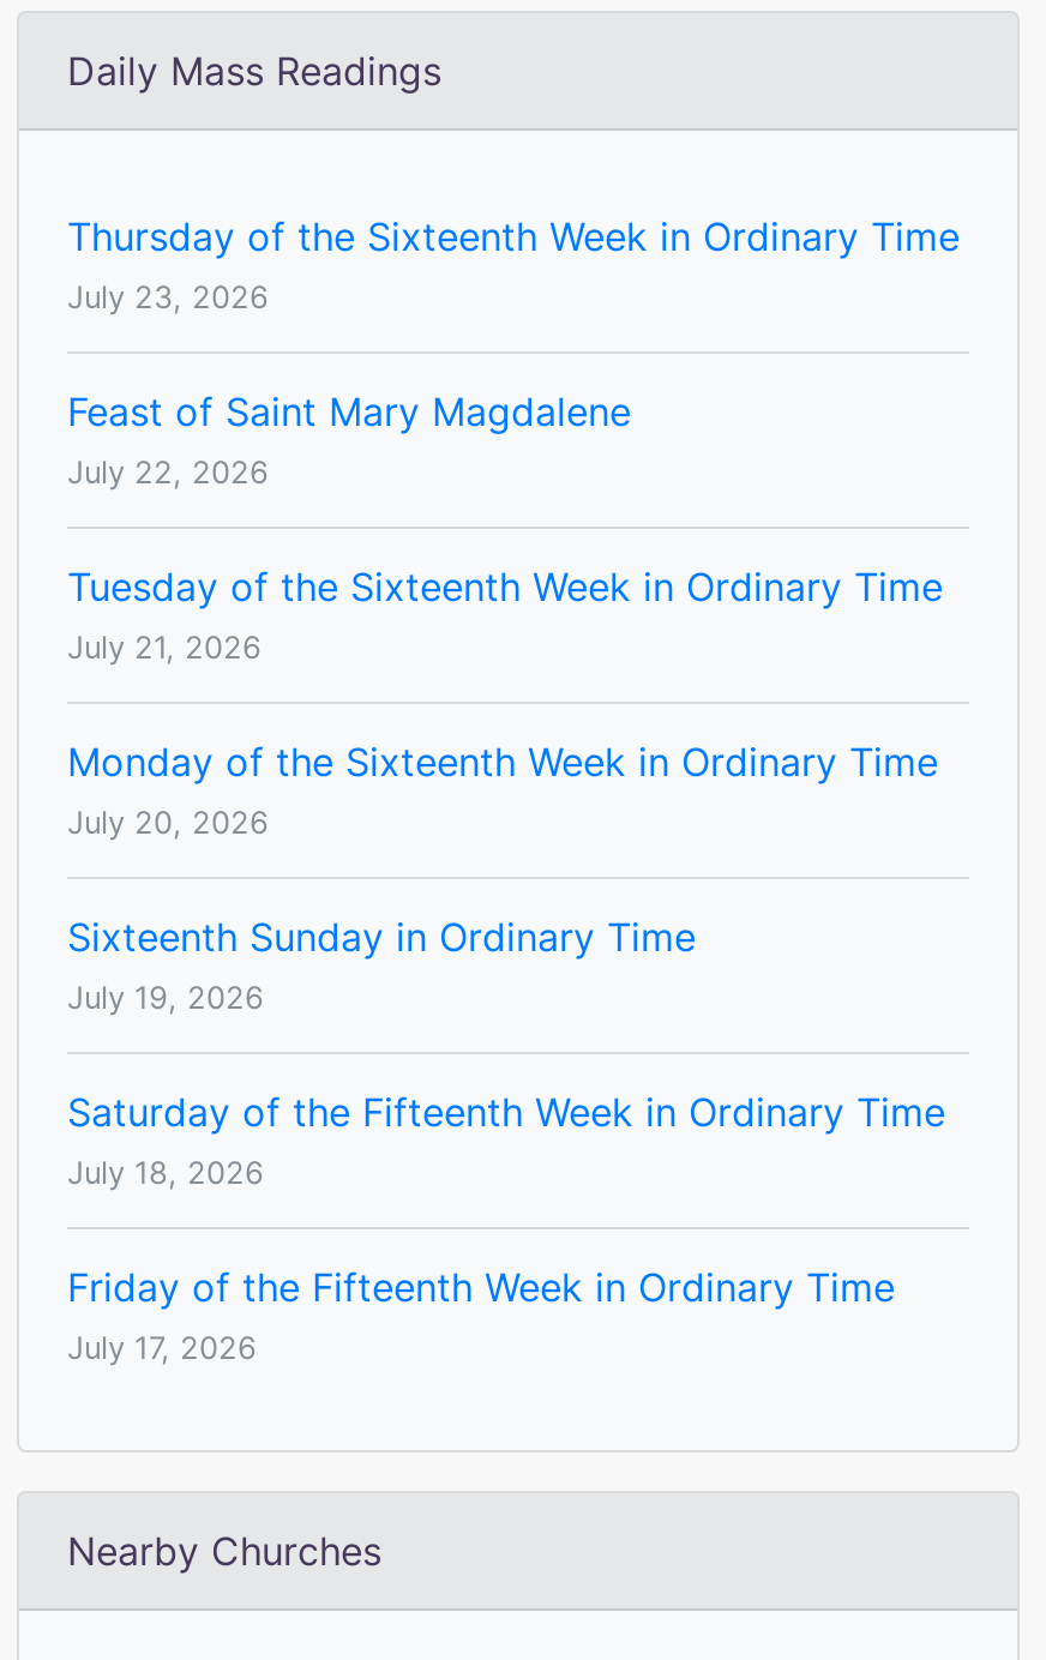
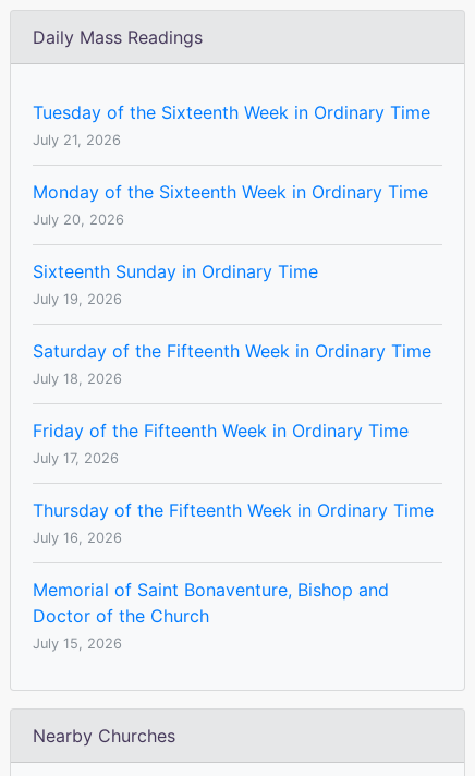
- Thursday of the Sixteenth Week in Ordinary Time
- July 23, 2026
- Feast of Saint Mary Magdalene
- July 22, 2026

moved up: Tuesday of the Sixteenth Week in Ordinary Time | July 21, 2026 | Monday of the Sixteenth Week in Ordinary Time | ... | Friday of the Fifteenth Week in Ordinary Time | July 17, 2026

+ Thursday of the Fifteenth Week in Ordinary Time
+ July 16, 2026
+ Memorial of Saint Bonaventure, Bishop and
+ Doctor of the Church
+ July 15, 2026
